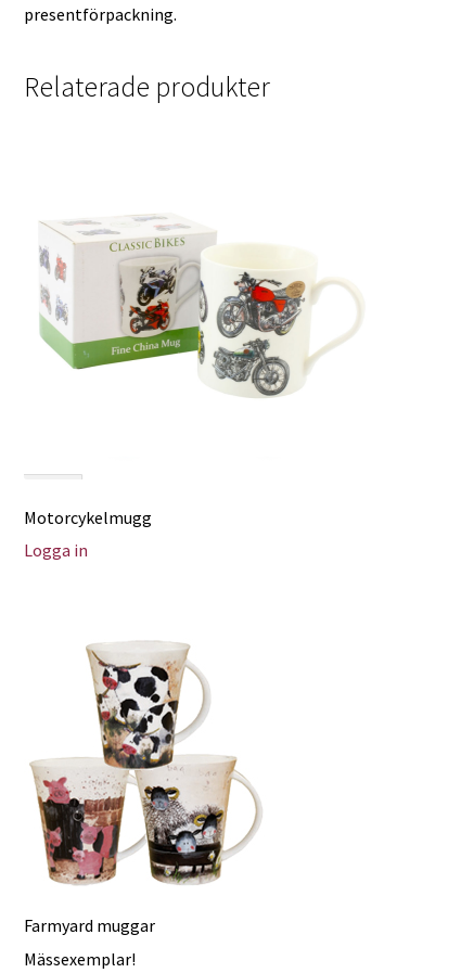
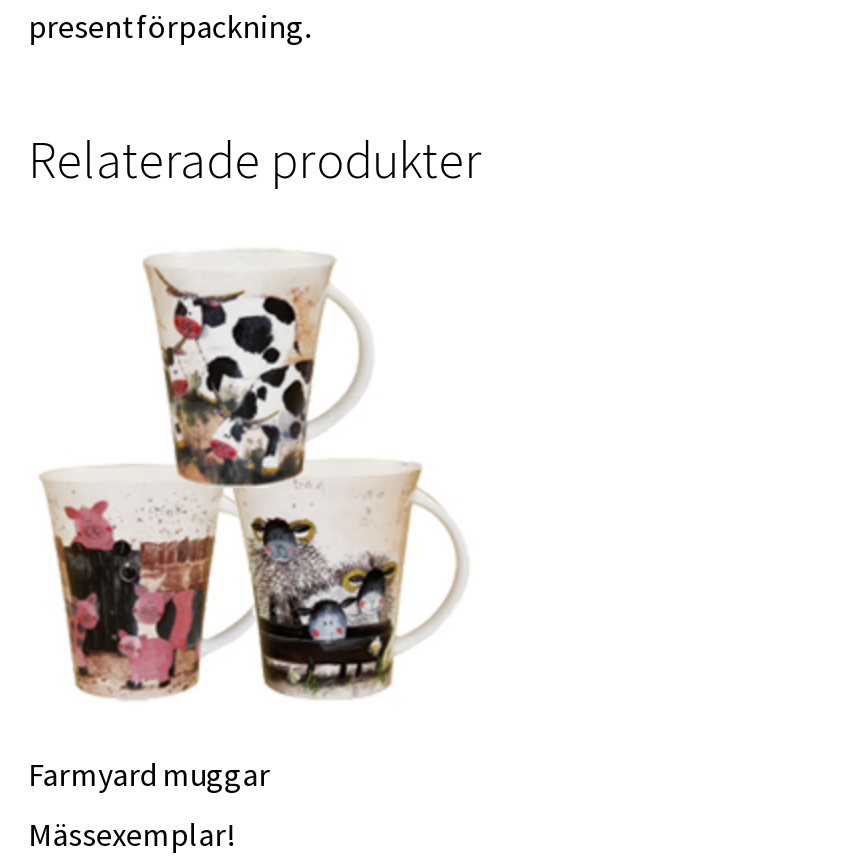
- [image]

- Motorcykelmugg
- Logga in
